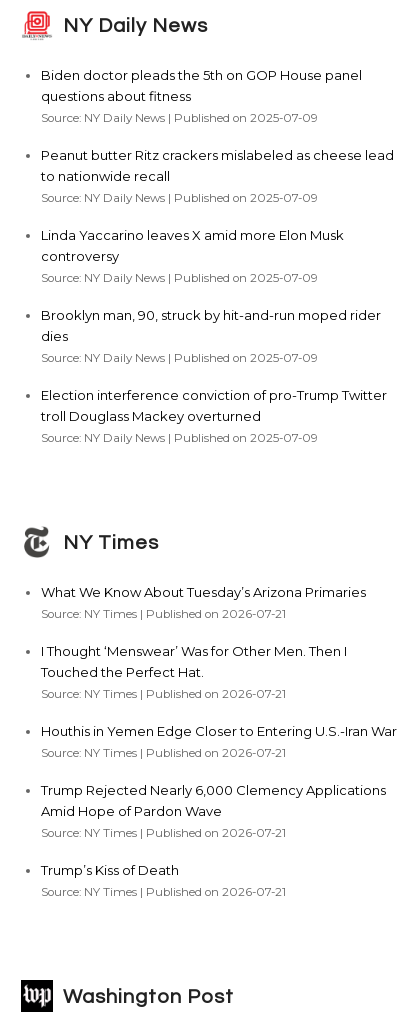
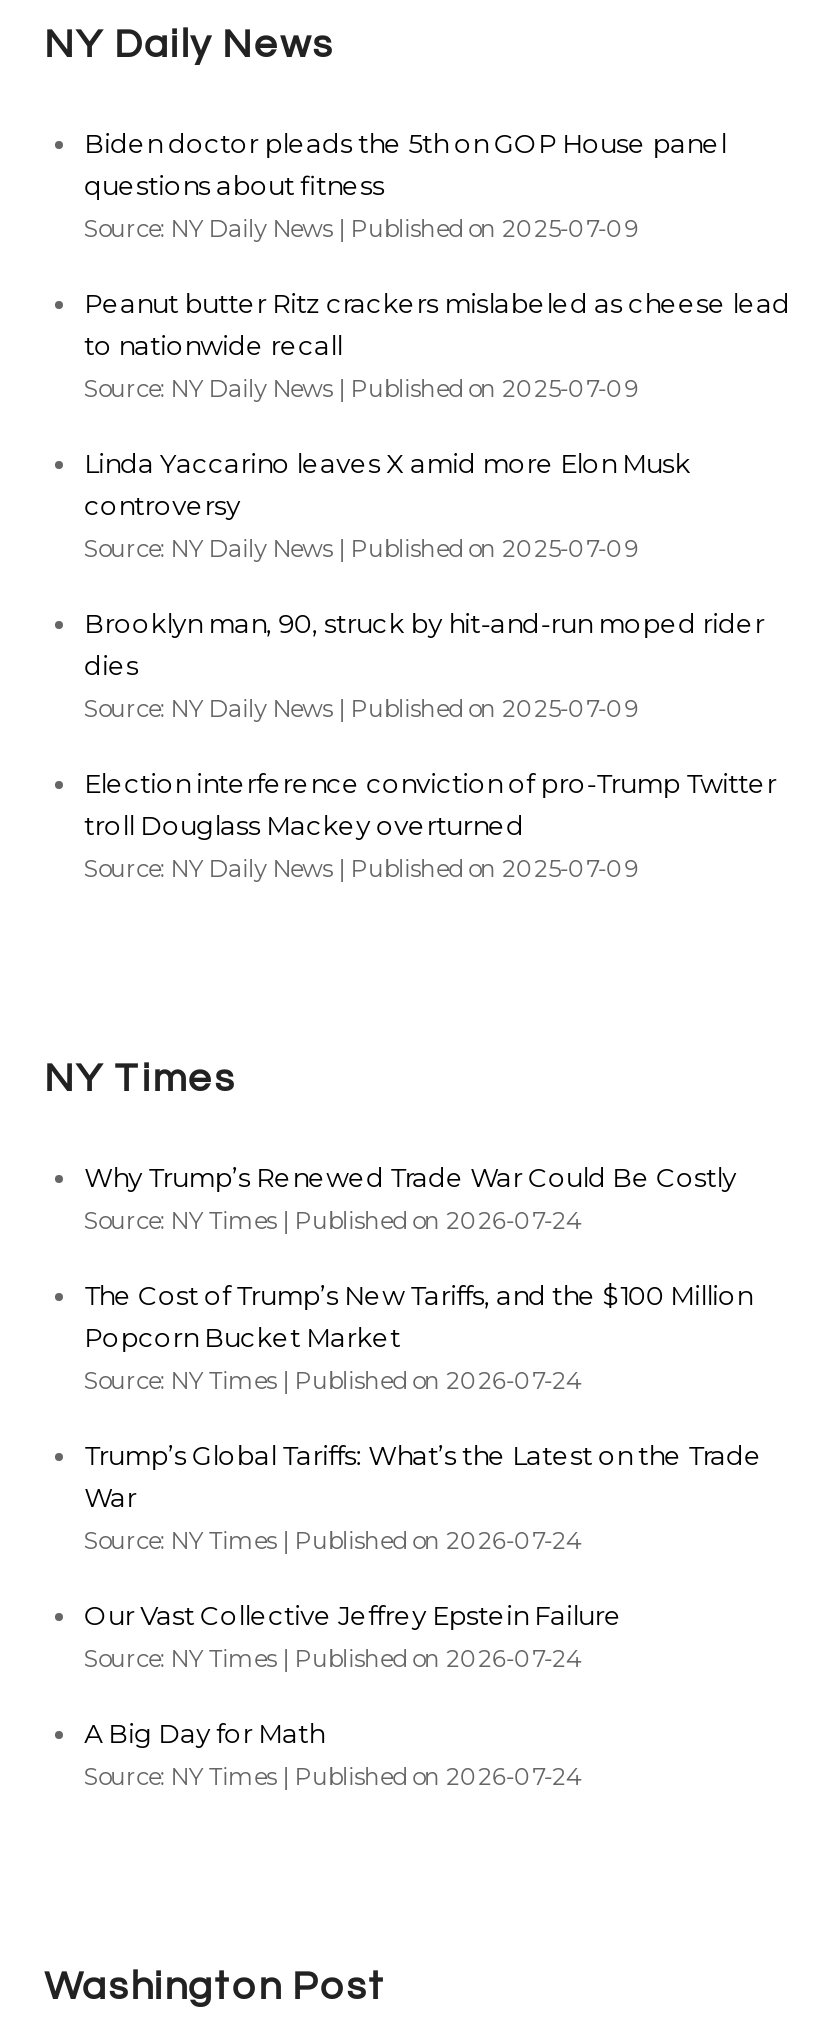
- What We Know About Tuesday’s Arizona Primaries
- Source: NY Times Published on 2026-07-21
+ Why Trump’s Renewed Trade War Could Be Costly
+ Source: NY Times Published on 2026-07-24

- I Thought ‘Menswear’ Was for Other Men. Then I
- Touched the Perfect Hat.
- Source: NY Times Published on 2026-07-21
+ The Cost of Trump’s New Tariffs, and the $100 Million
+ Popcorn Bucket Market
+ Source: NY Times Published on 2026-07-24

- Houthis in Yemen Edge Closer to Entering U.S.-Iran War
- Source: NY Times Published on 2026-07-21
+ Trump’s Global Tariffs: What’s the Latest on the Trade
+ War
+ Source: NY Times Published on 2026-07-24

- Trump Rejected Nearly 6,000 Clemency Applications
- Amid Hope of Pardon Wave
- Source: NY Times Published on 2026-07-21
+ Our Vast Collective Jeffrey Epstein Failure
+ Source: NY Times Published on 2026-07-24

- Trump’s Kiss of Death
- Source: NY Times Published on 2026-07-21
+ A Big Day for Math
+ Source: NY Times Published on 2026-07-24
